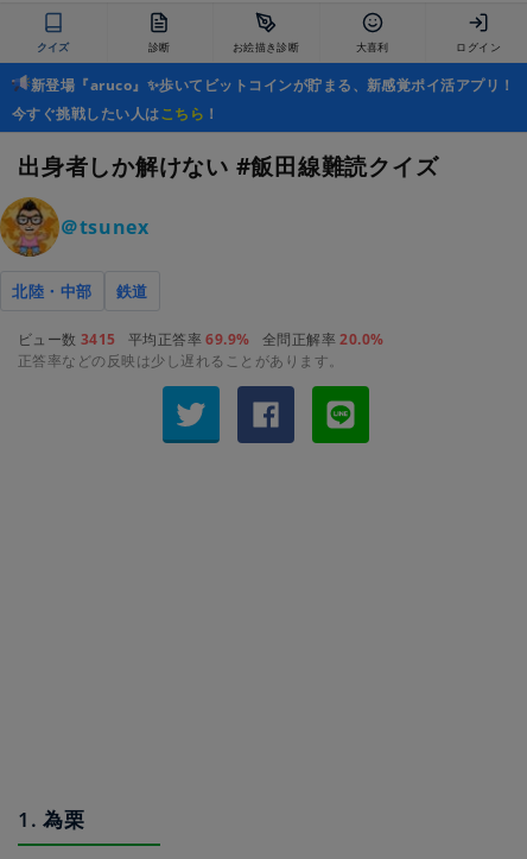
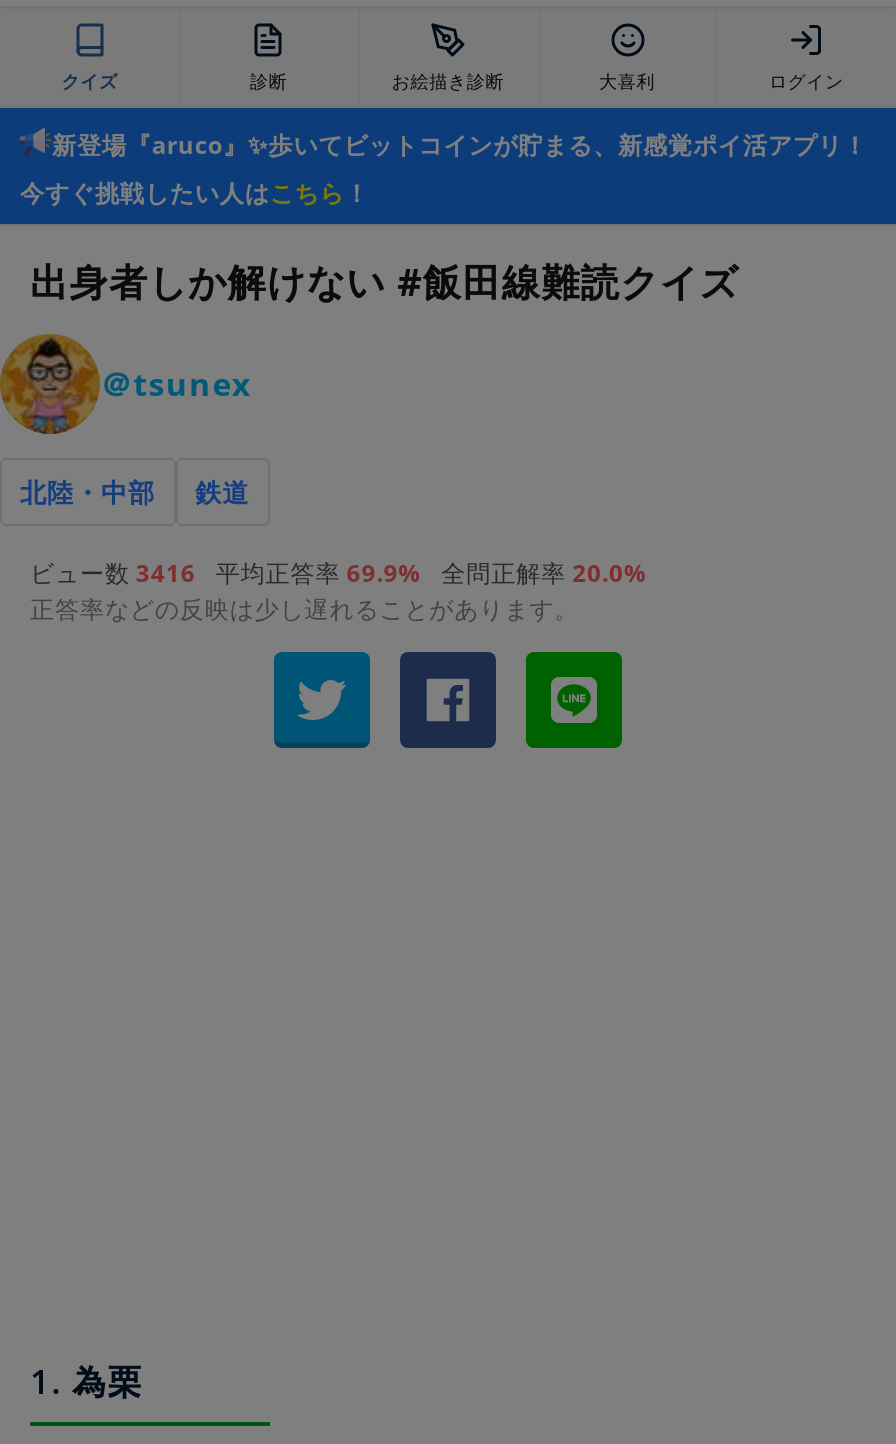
- ビュー数 3415 平均正答率 69.9% 全問正解率 20.0%
+ ビュー数 3416 平均正答率 69.9% 全問正解率 20.0%
